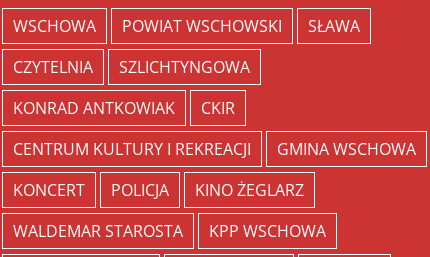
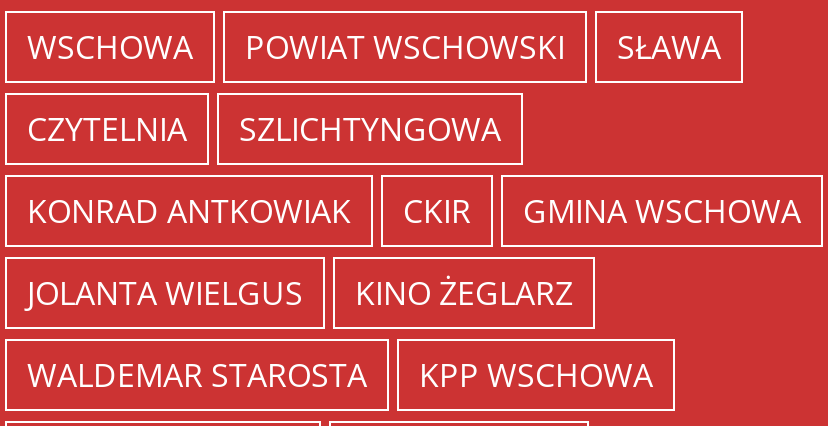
- CENTRUM KULTURY I REKREACJI

- KONCERT
- POLICJA
+ JOLANTA WIELGUS
